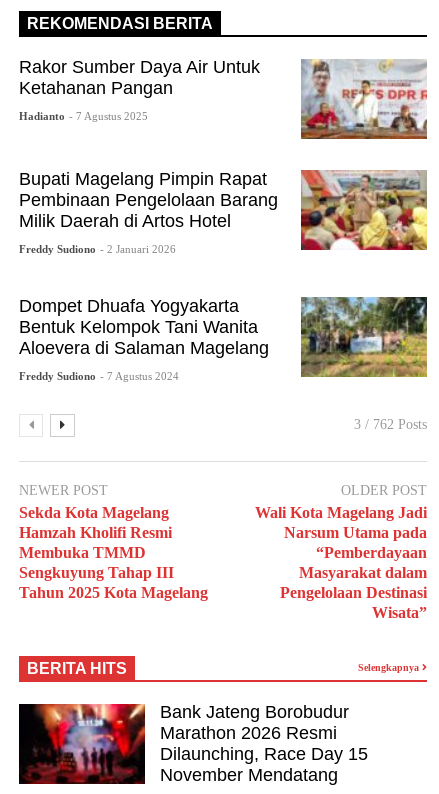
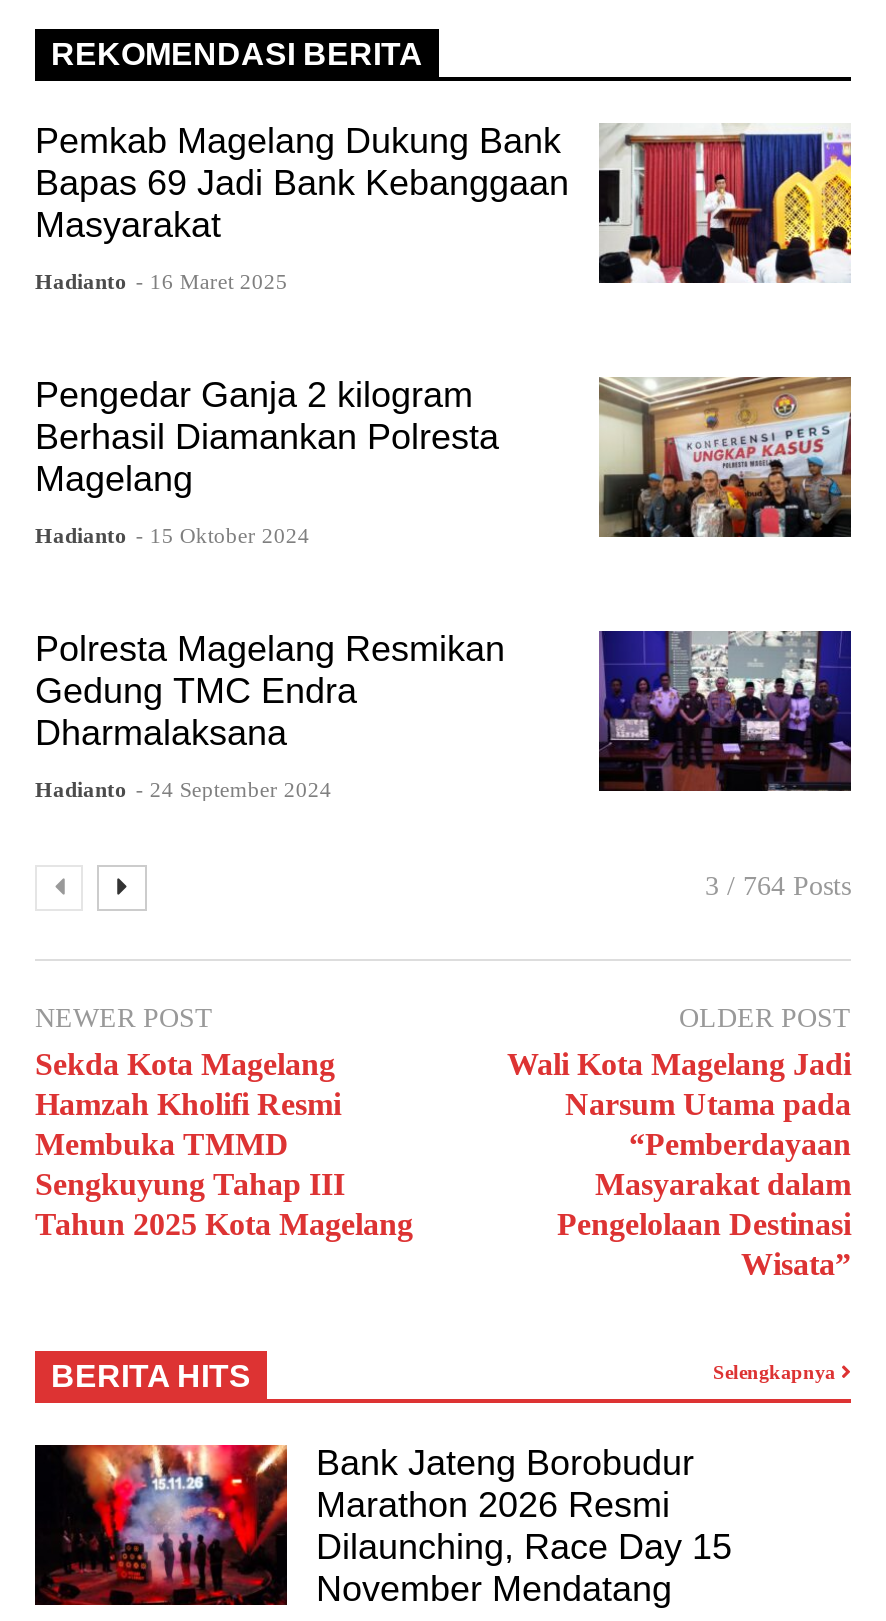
- [image]
- Rakor Sumber Daya Air Untuk
- Ketahanan Pangan
+ [image]
+ Pemkab Magelang Dukung Bank
+ Bapas 69 Jadi Bank Kebanggaan
+ Masyarakat

- Hadianto - 7 Agustus 2025
+ Hadianto - 16 Maret 2025

- Bupati Magelang Pimpin Rapat
- Pembinaan Pengelolaan Barang
- Milik Daerah di Artos Hotel
+ Pengedar Ganja 2 kilogram
+ Berhasil Diamankan Polresta
+ Magelang

- [image]
+ [image]

- Freddy Sudiono - 2 Januari 2026
+ Hadianto - 15 Oktober 2024

- Dompet Dhuafa Yogyakarta
- Bentuk Kelompok Tani Wanita
- Aloevera di Salaman Magelang
+ Polresta Magelang Resmikan
+ Gedung TMC Endra
+ Dharmalaksana

- [image]
- 3 / 762 Posts
+ [image]
+ 3 / 764 Posts

- Freddy Sudiono - 7 Agustus 2024
+ Hadianto - 24 September 2024
